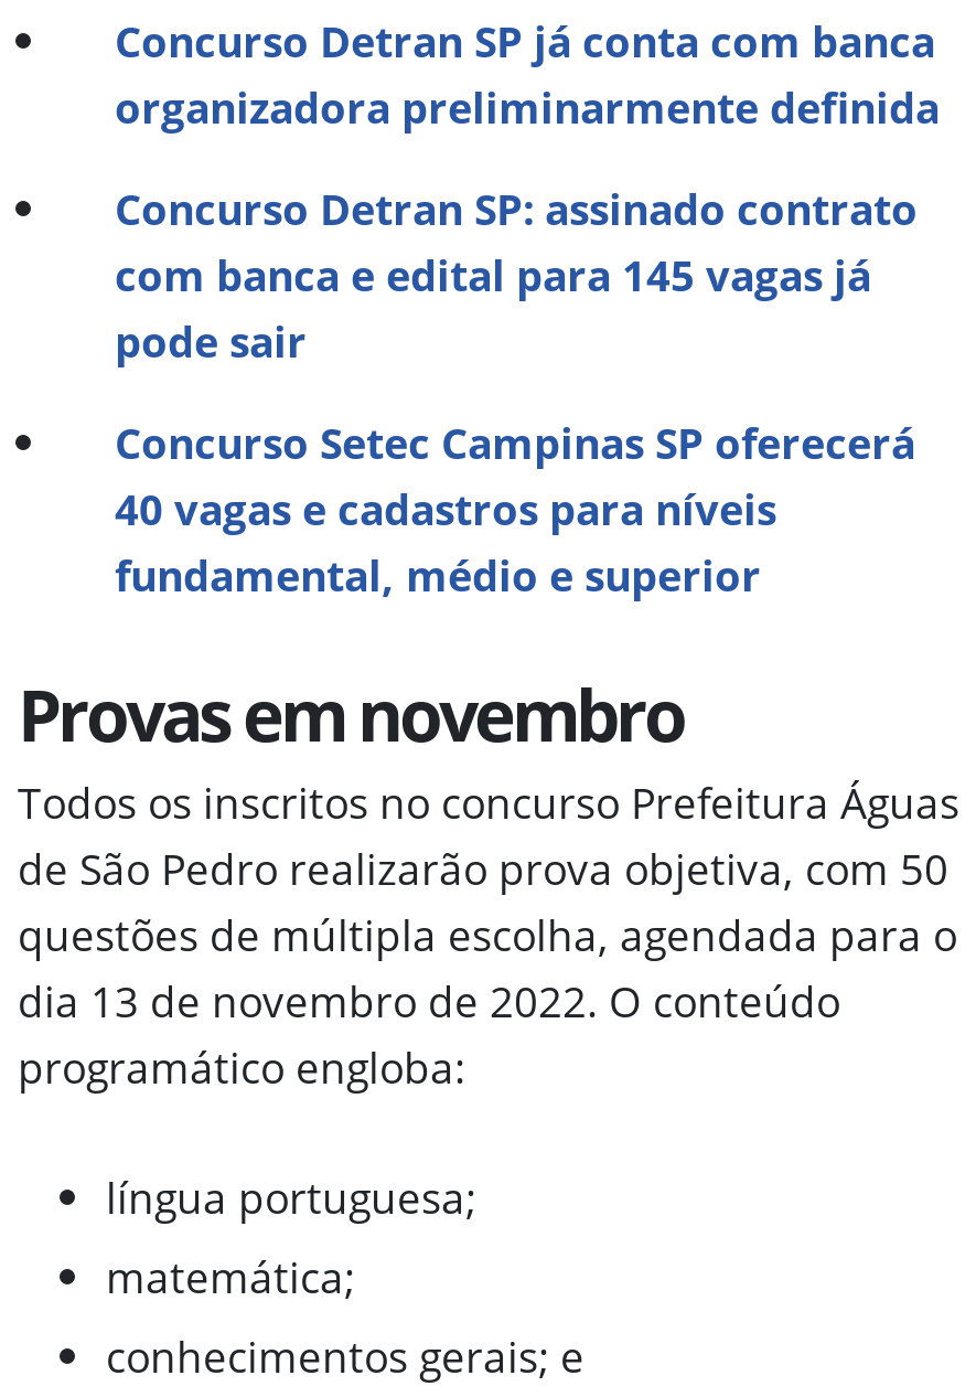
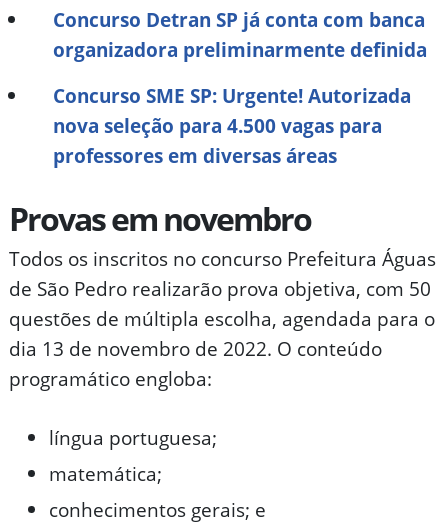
- Concurso Detran SP: assinado contrato
- com banca e edital para 145 vagas já
- pode sair
- Concurso Setec Campinas SP oferecerá
- 40 vagas e cadastros para níveis
- fundamental, médio e superior
+ Concurso SME SP: Urgente! Autorizada
+ nova seleção para 4.500 vagas para
+ professores em diversas áreas
